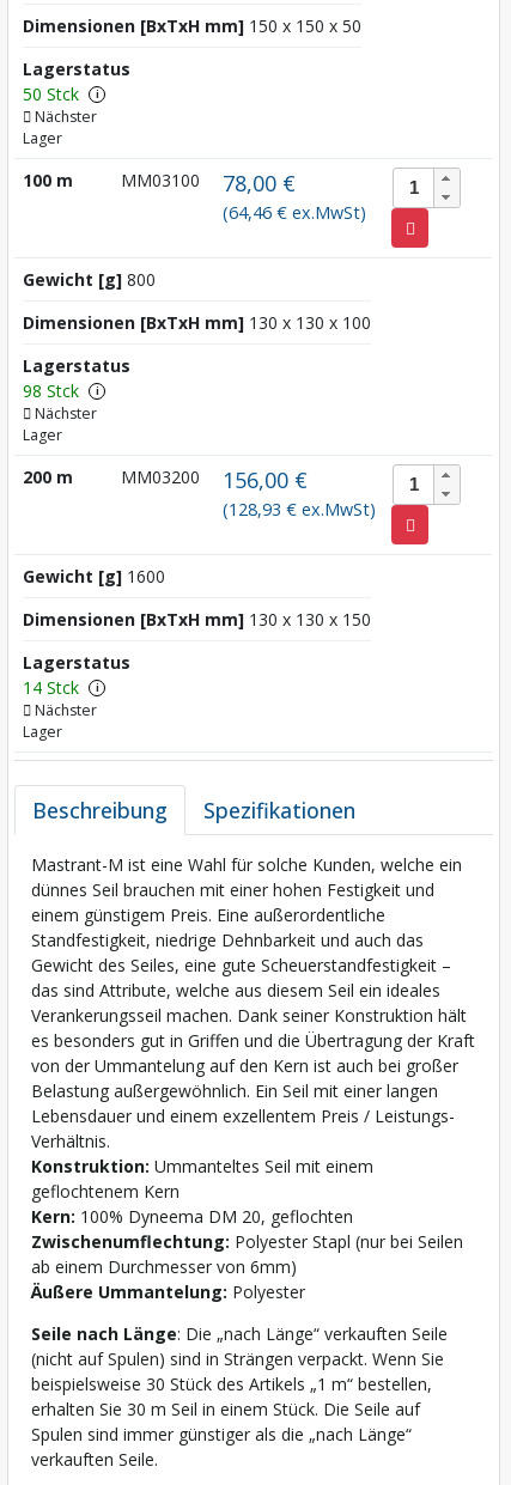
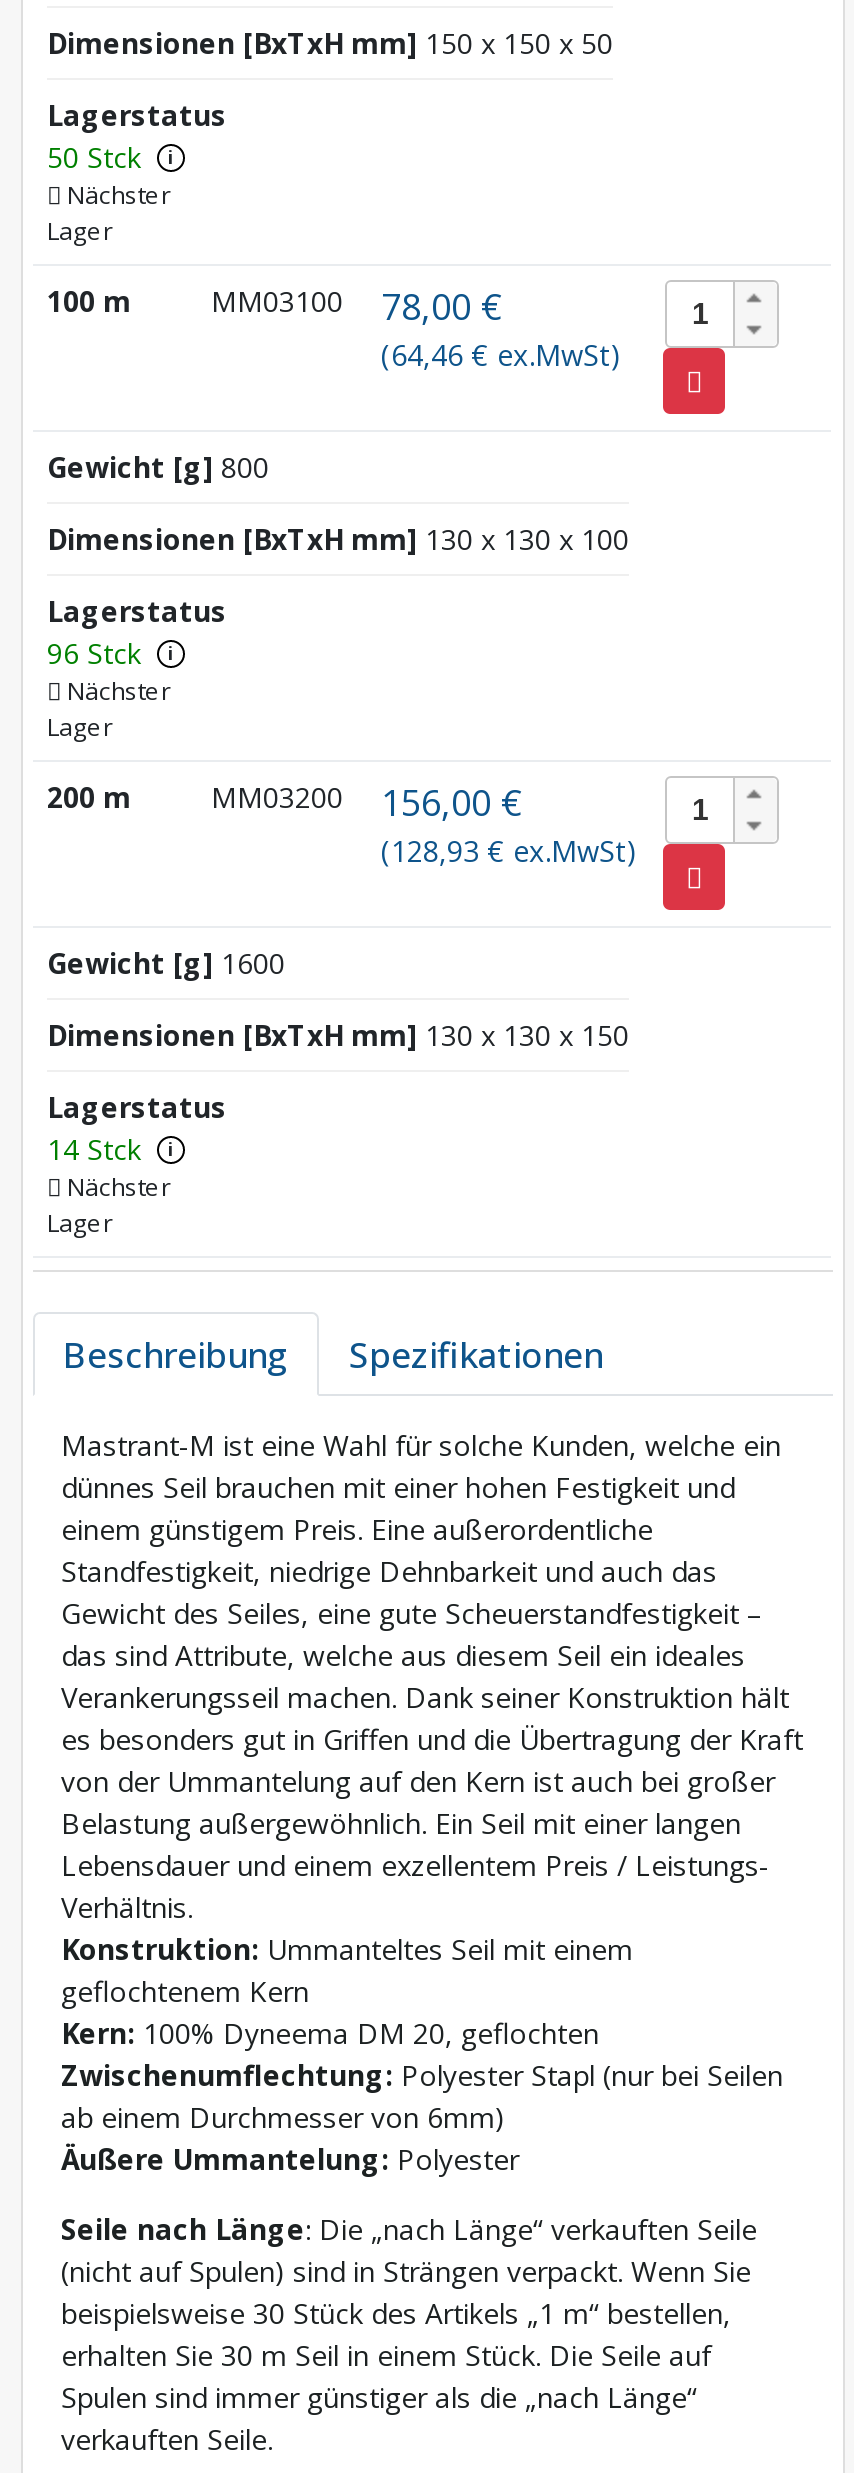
- 98 Stck
+ 96 Stck
